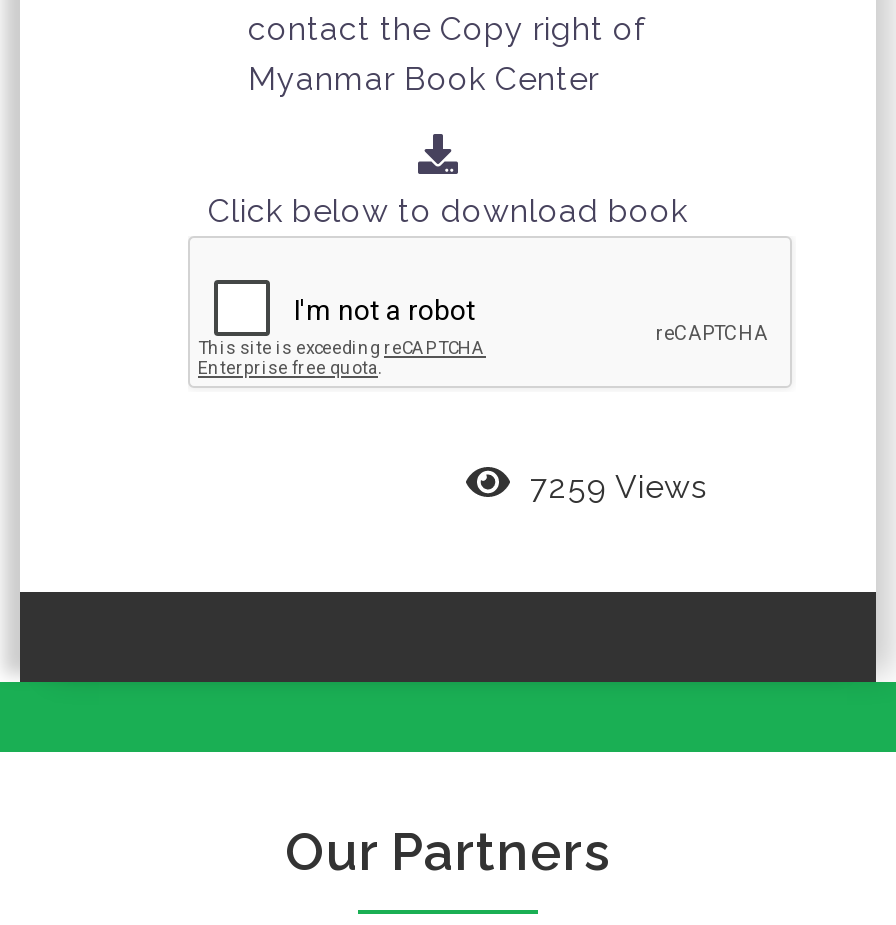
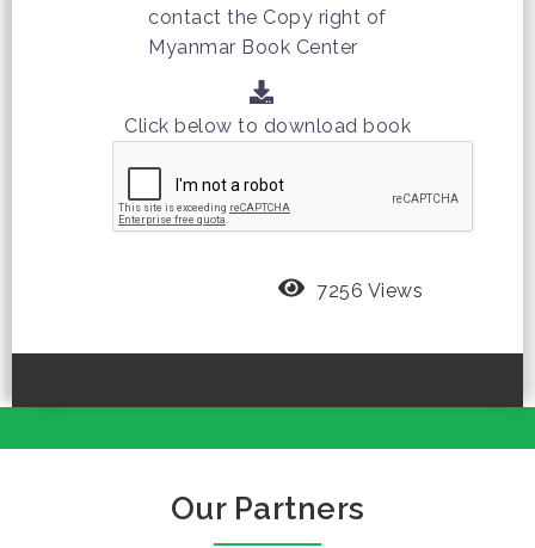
- 7259 Views
+ 7256 Views
